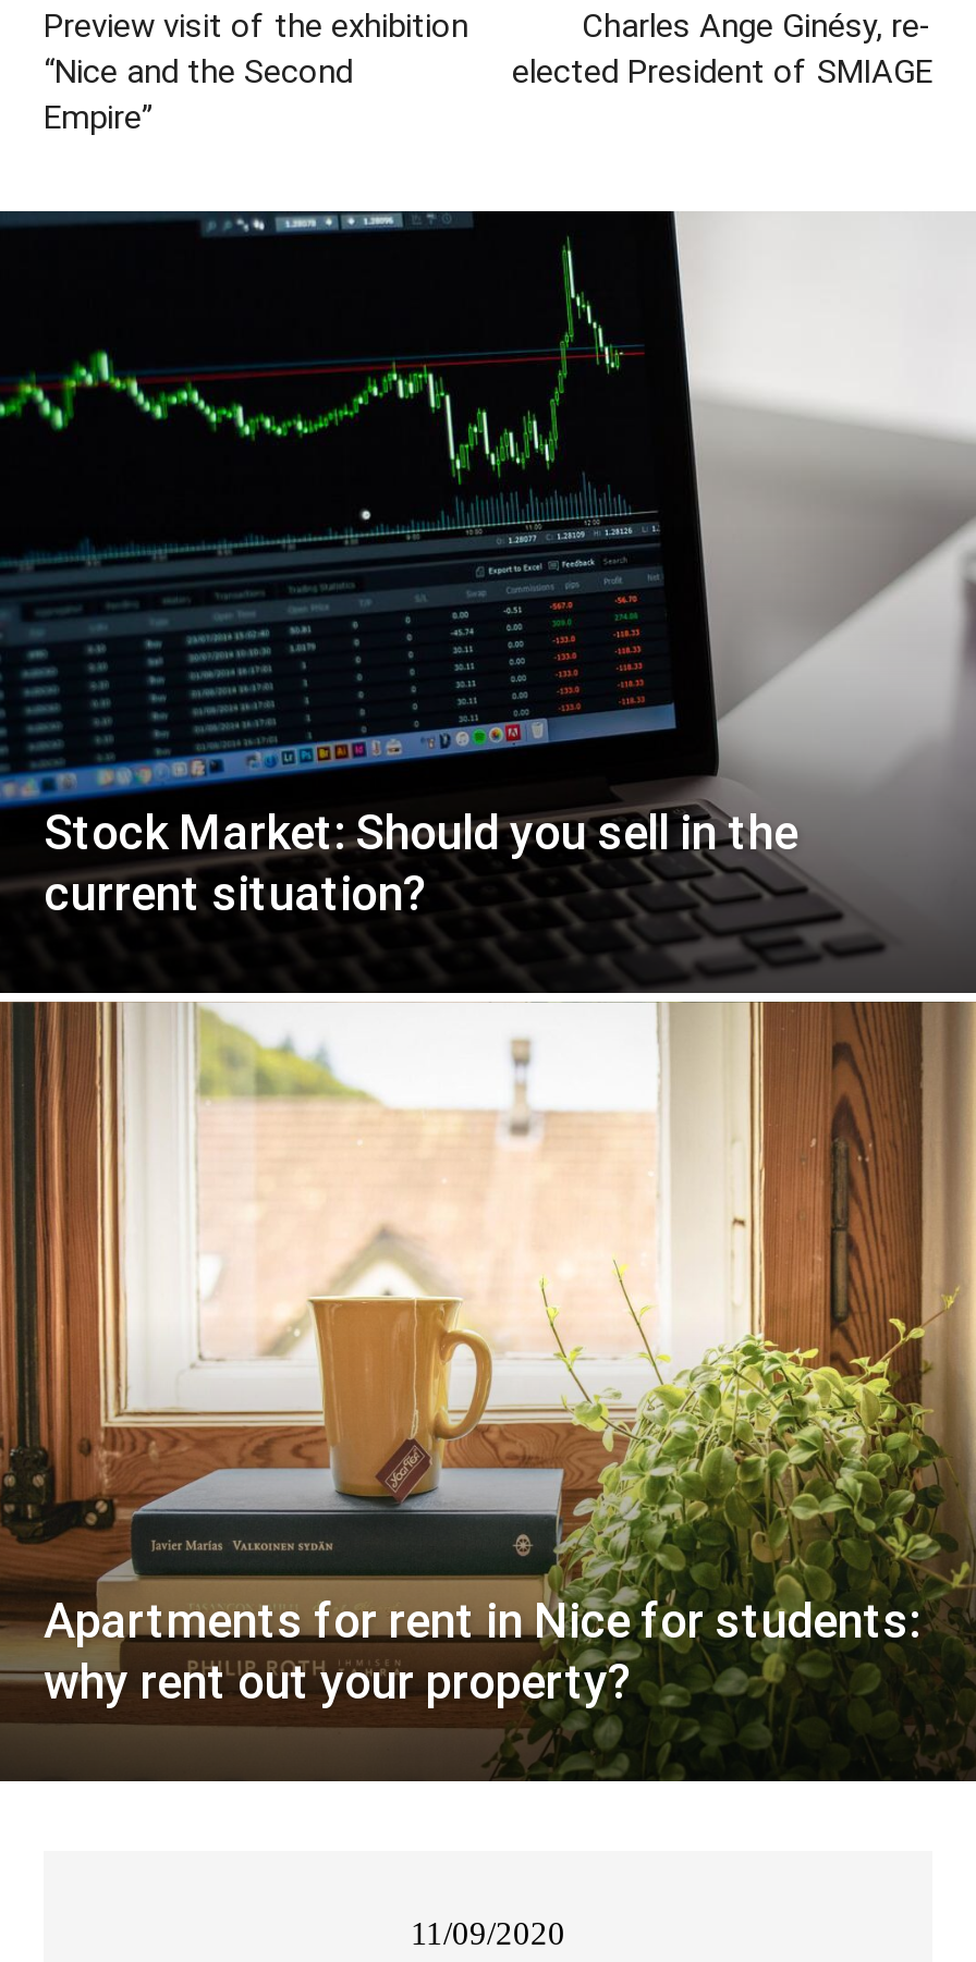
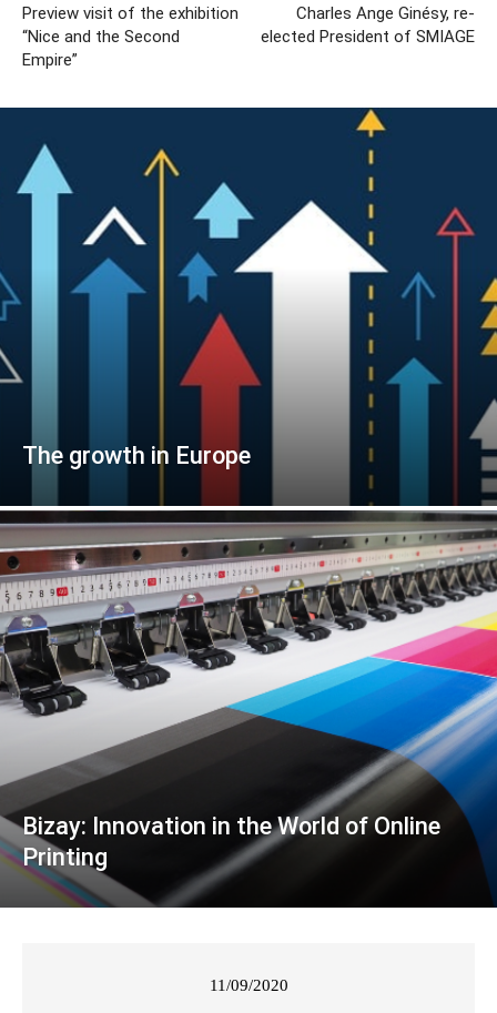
- [image]
- Stock Market: Should you sell in the
- current situation?
+ [image]
+ The growth in Europe

- Apartments for rent in Nice for students:
- why rent out your property?
+ Bizay: Innovation in the World of Online
+ Printing
